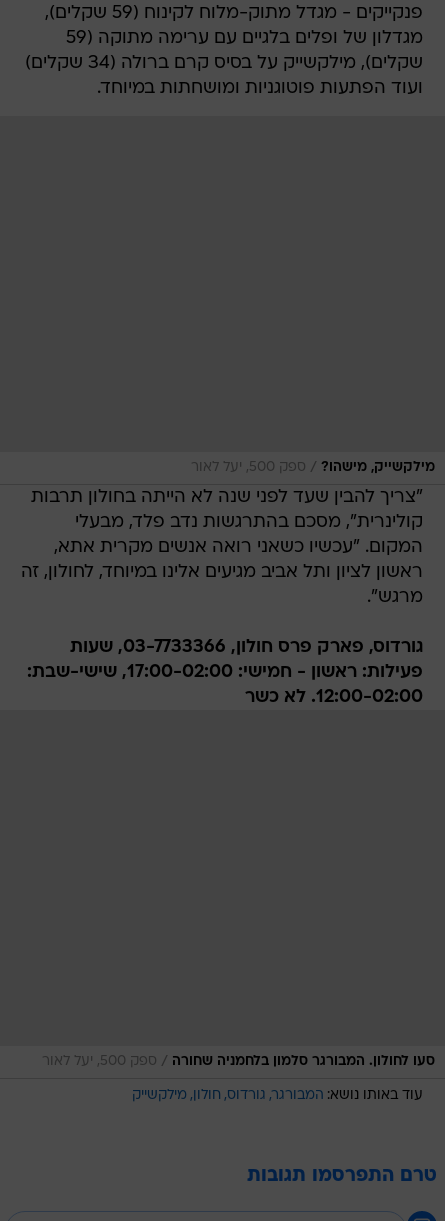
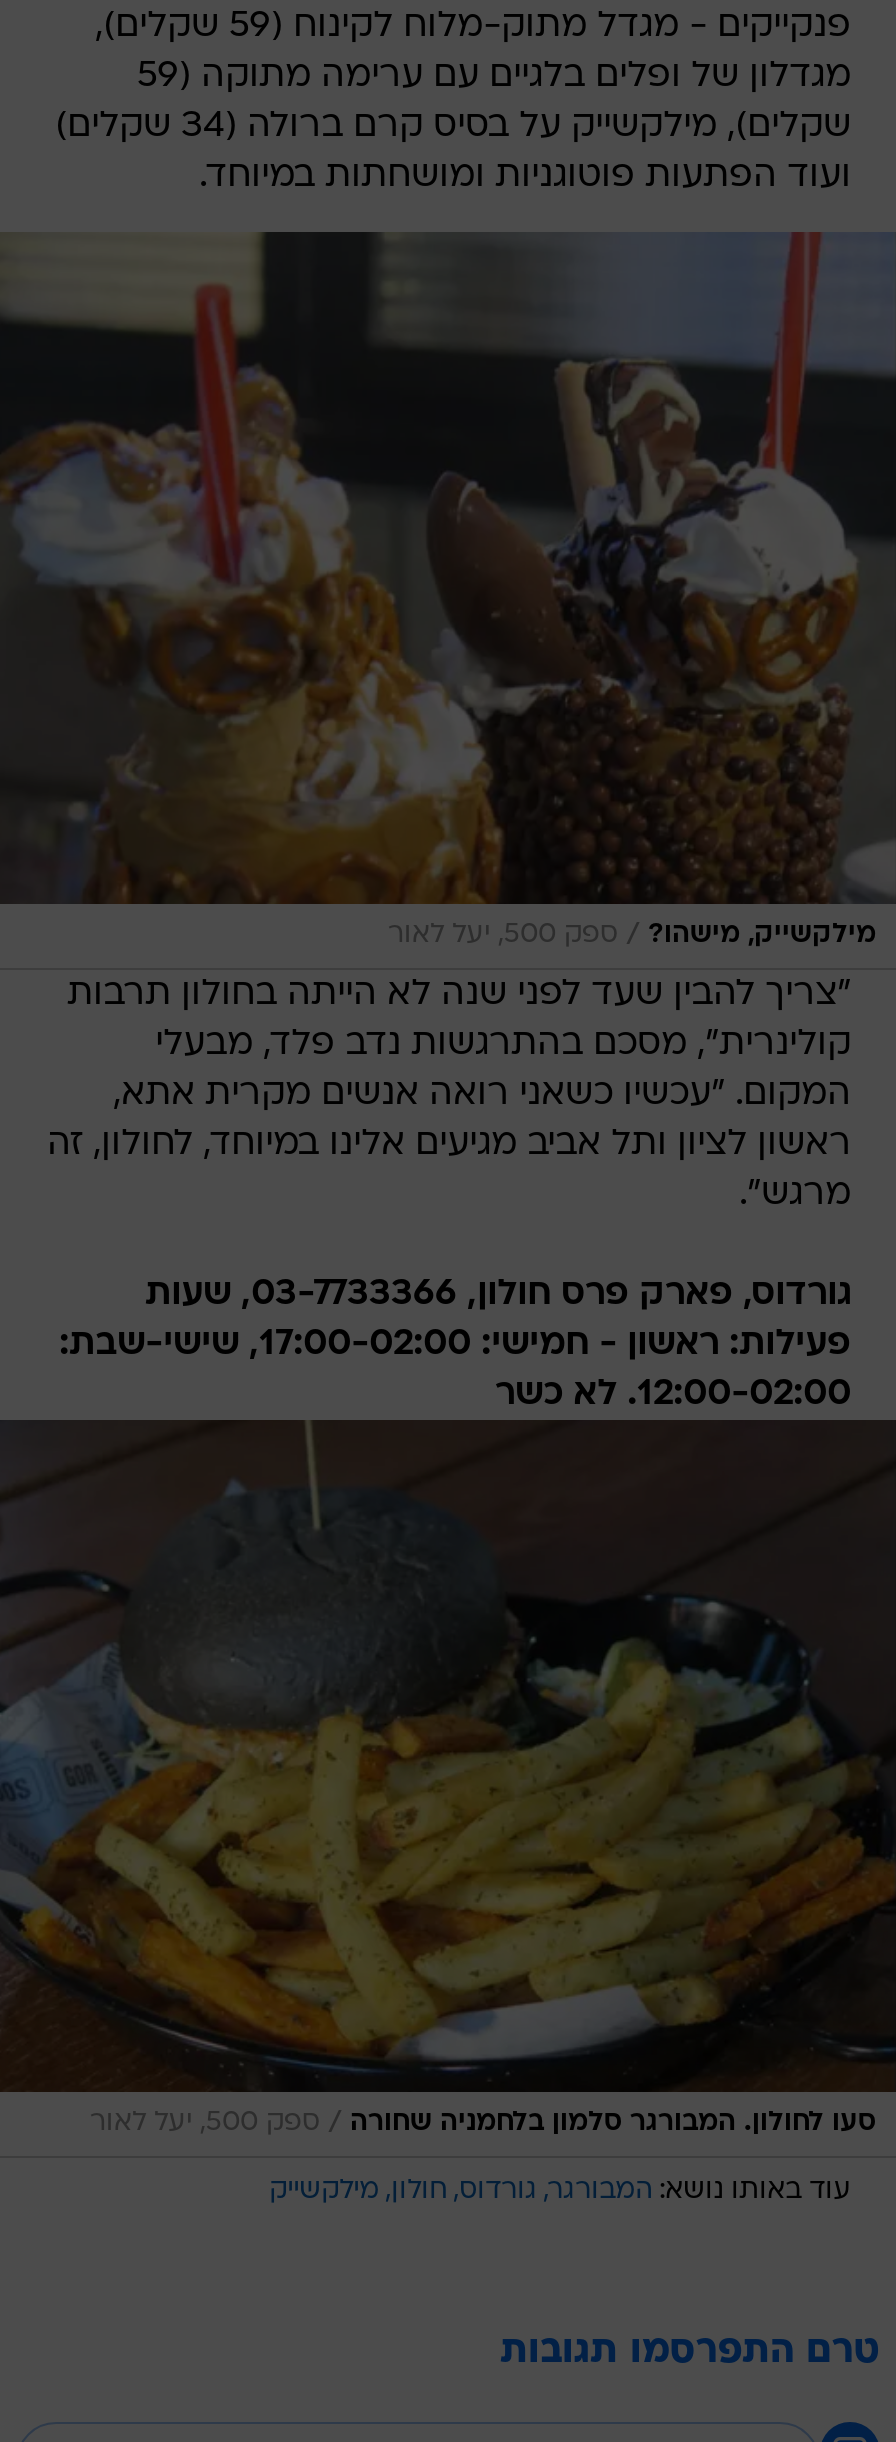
+ [image]

+ [image]
